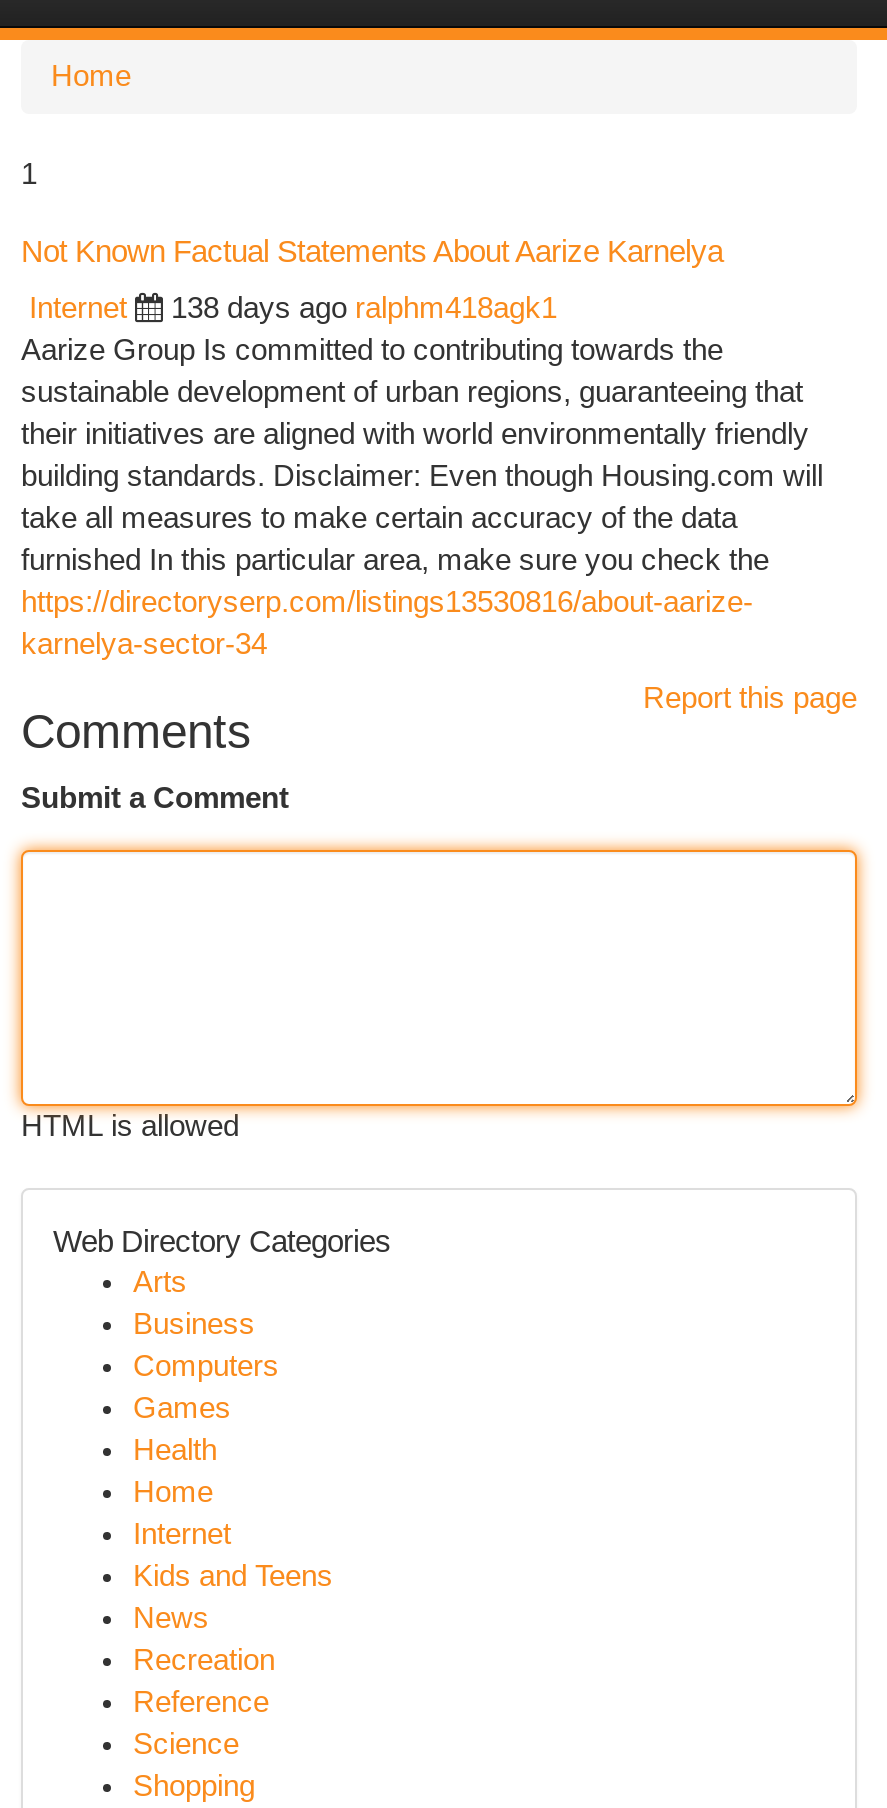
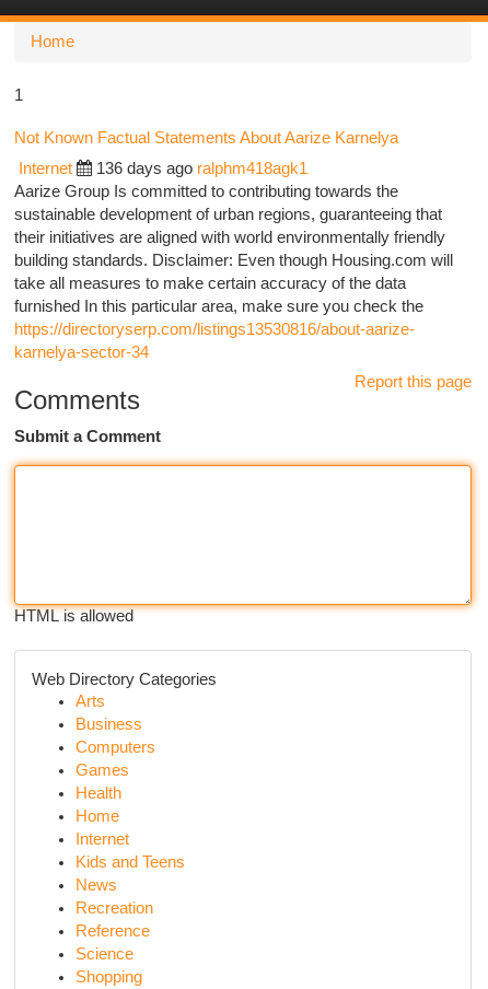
- 138 days ago ralphm418agk1
+ 136 days ago ralphm418agk1
